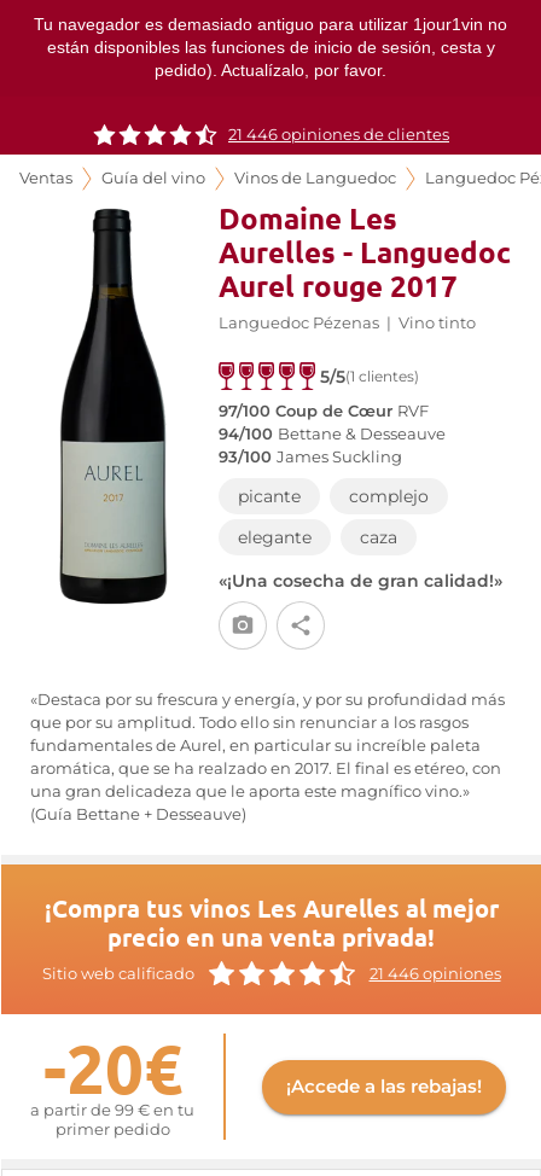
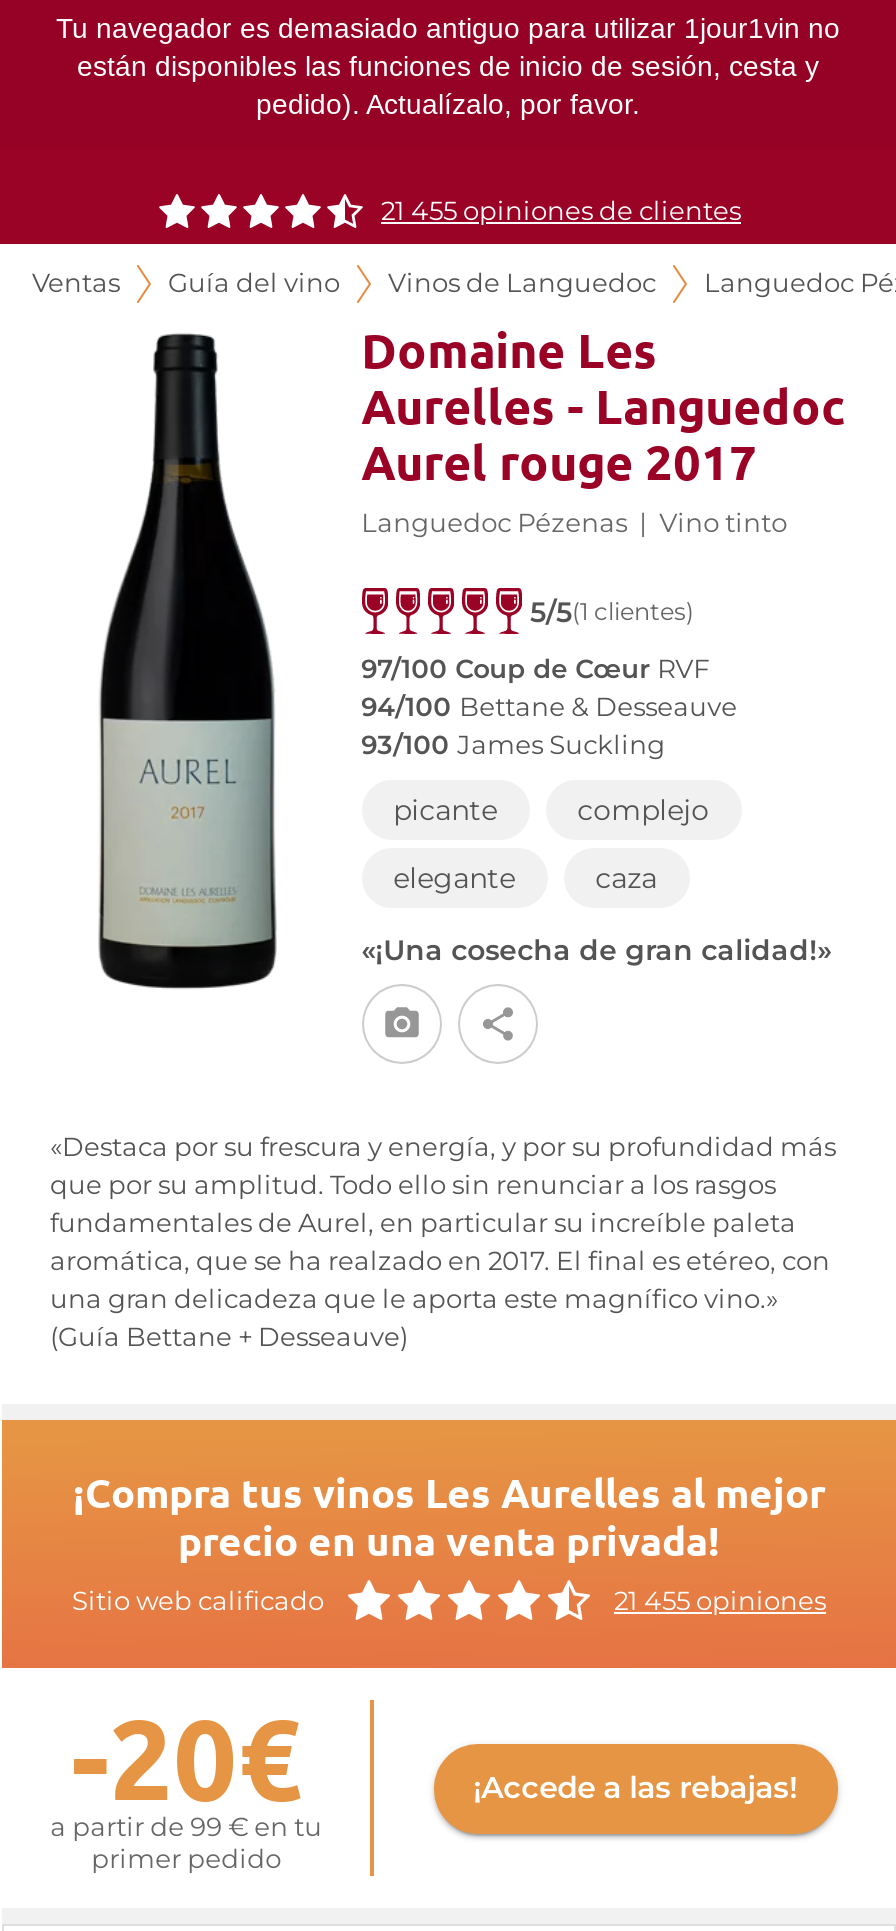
- 21 446 opiniones de clientes
+ 21 455 opiniones de clientes

- 21 446 opiniones
+ 21 455 opiniones
